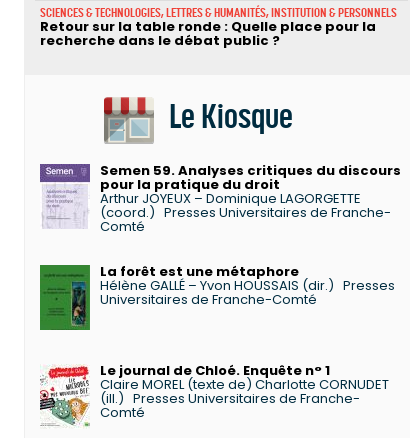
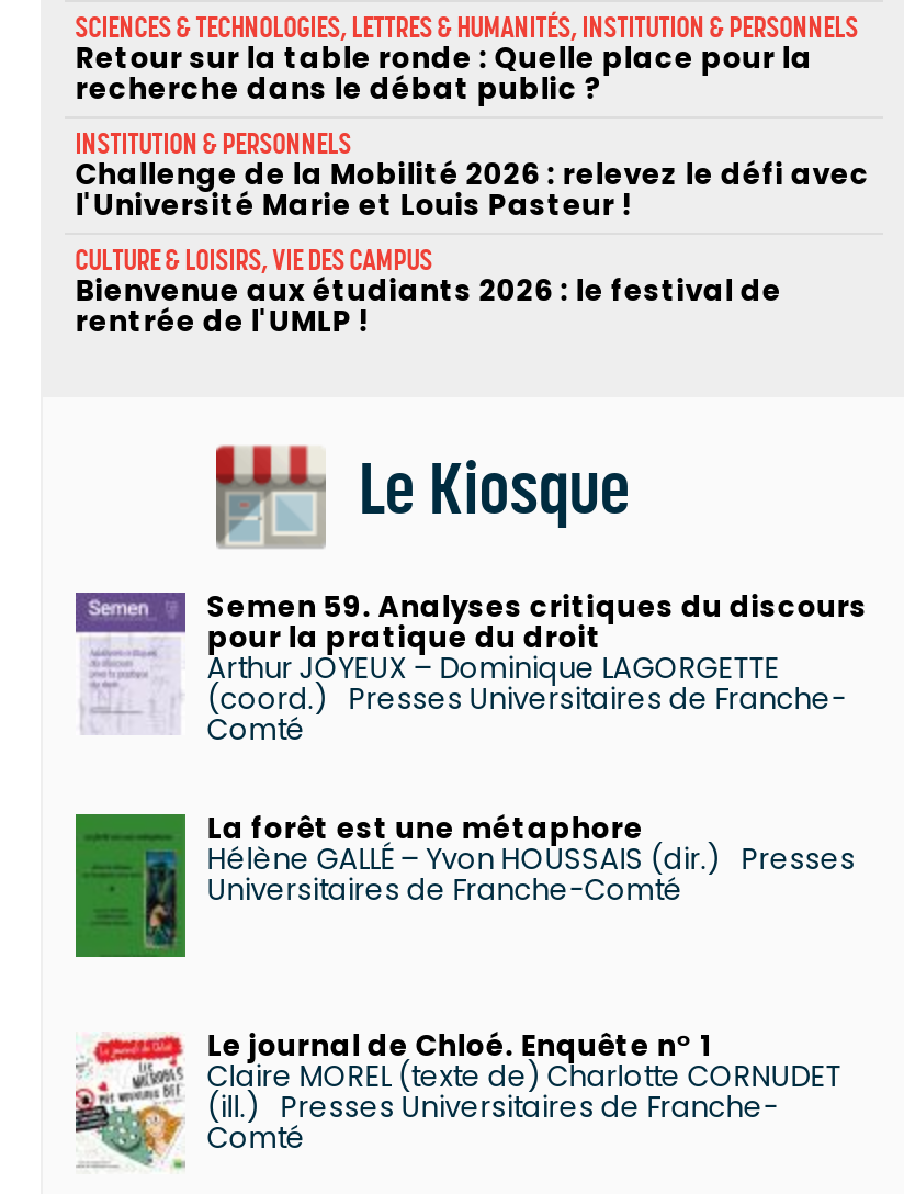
+ INSTITUTION & PERSONNELS
+ Challenge de la Mobilité 2026 : relevez le défi avec
+ l'Université Marie et Louis Pasteur !
+ CULTURE & LOISIRS, VIE DES CAMPUS
+ Bienvenue aux étudiants 2026 : le festival de
+ rentrée de l'UMLP !
